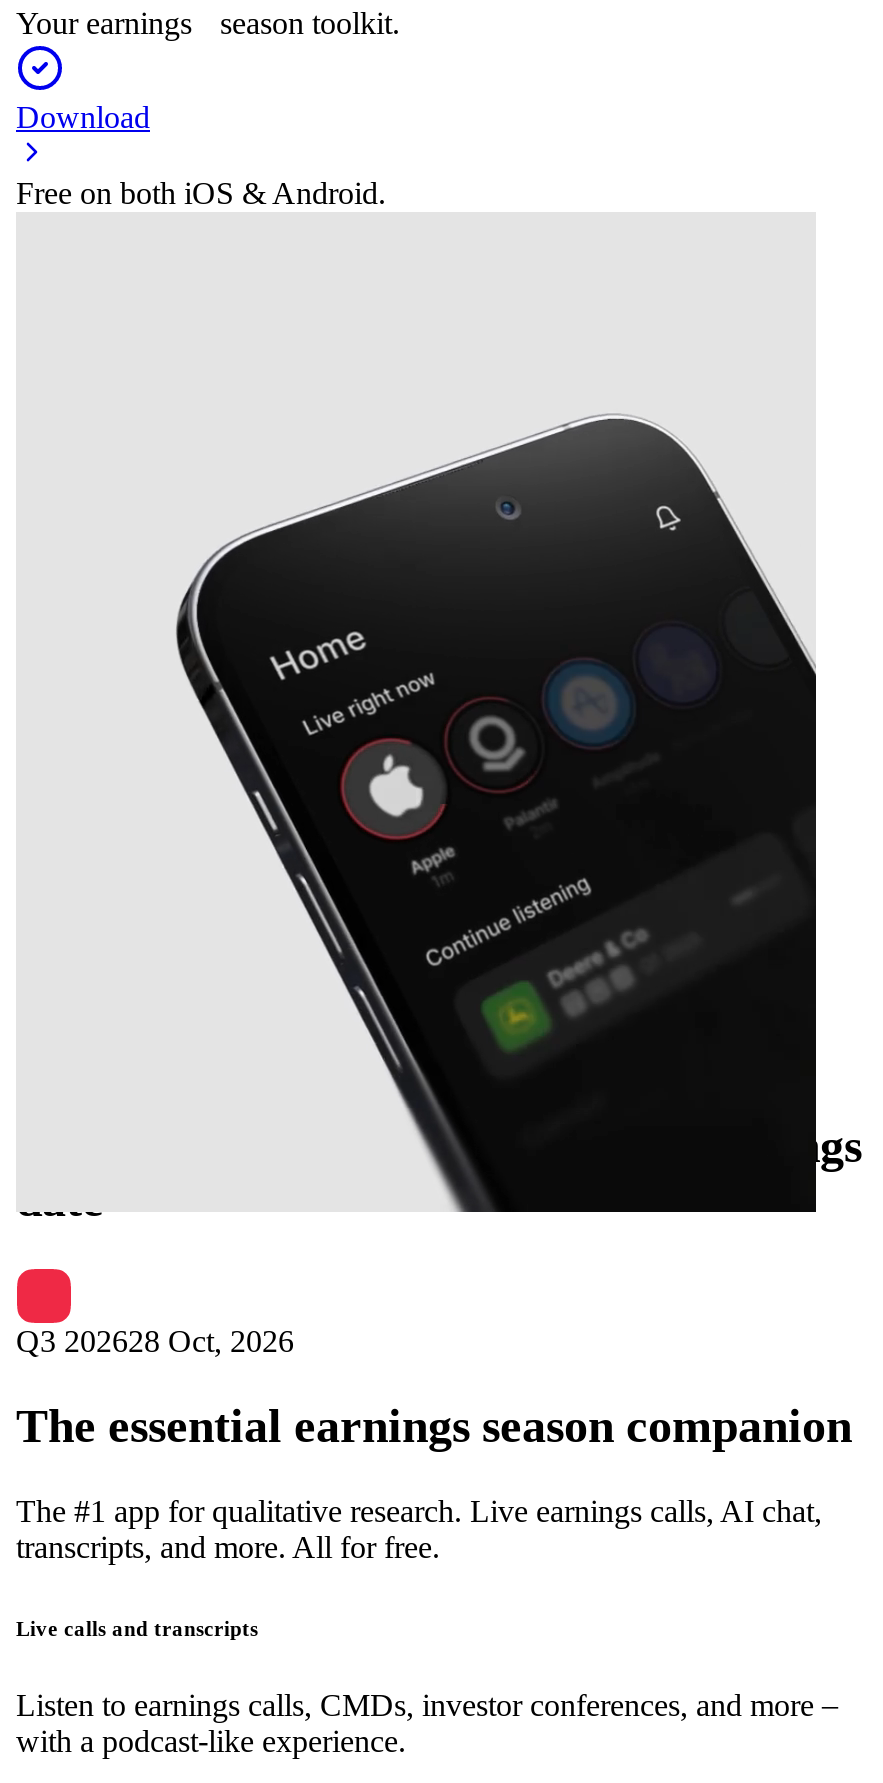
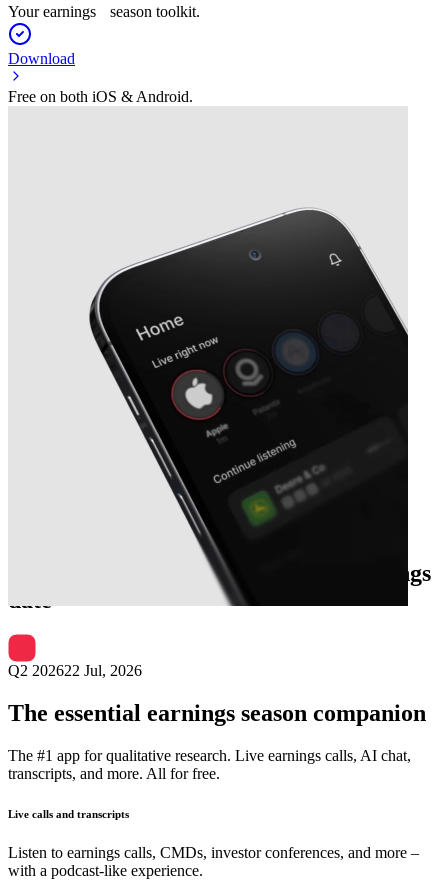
- Q3 202628 Oct, 2026
+ Q2 202622 Jul, 2026
